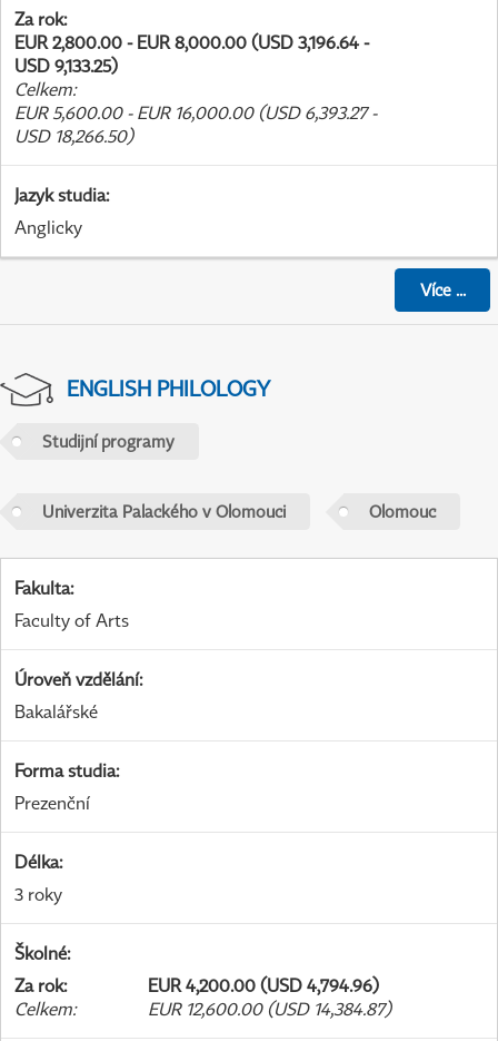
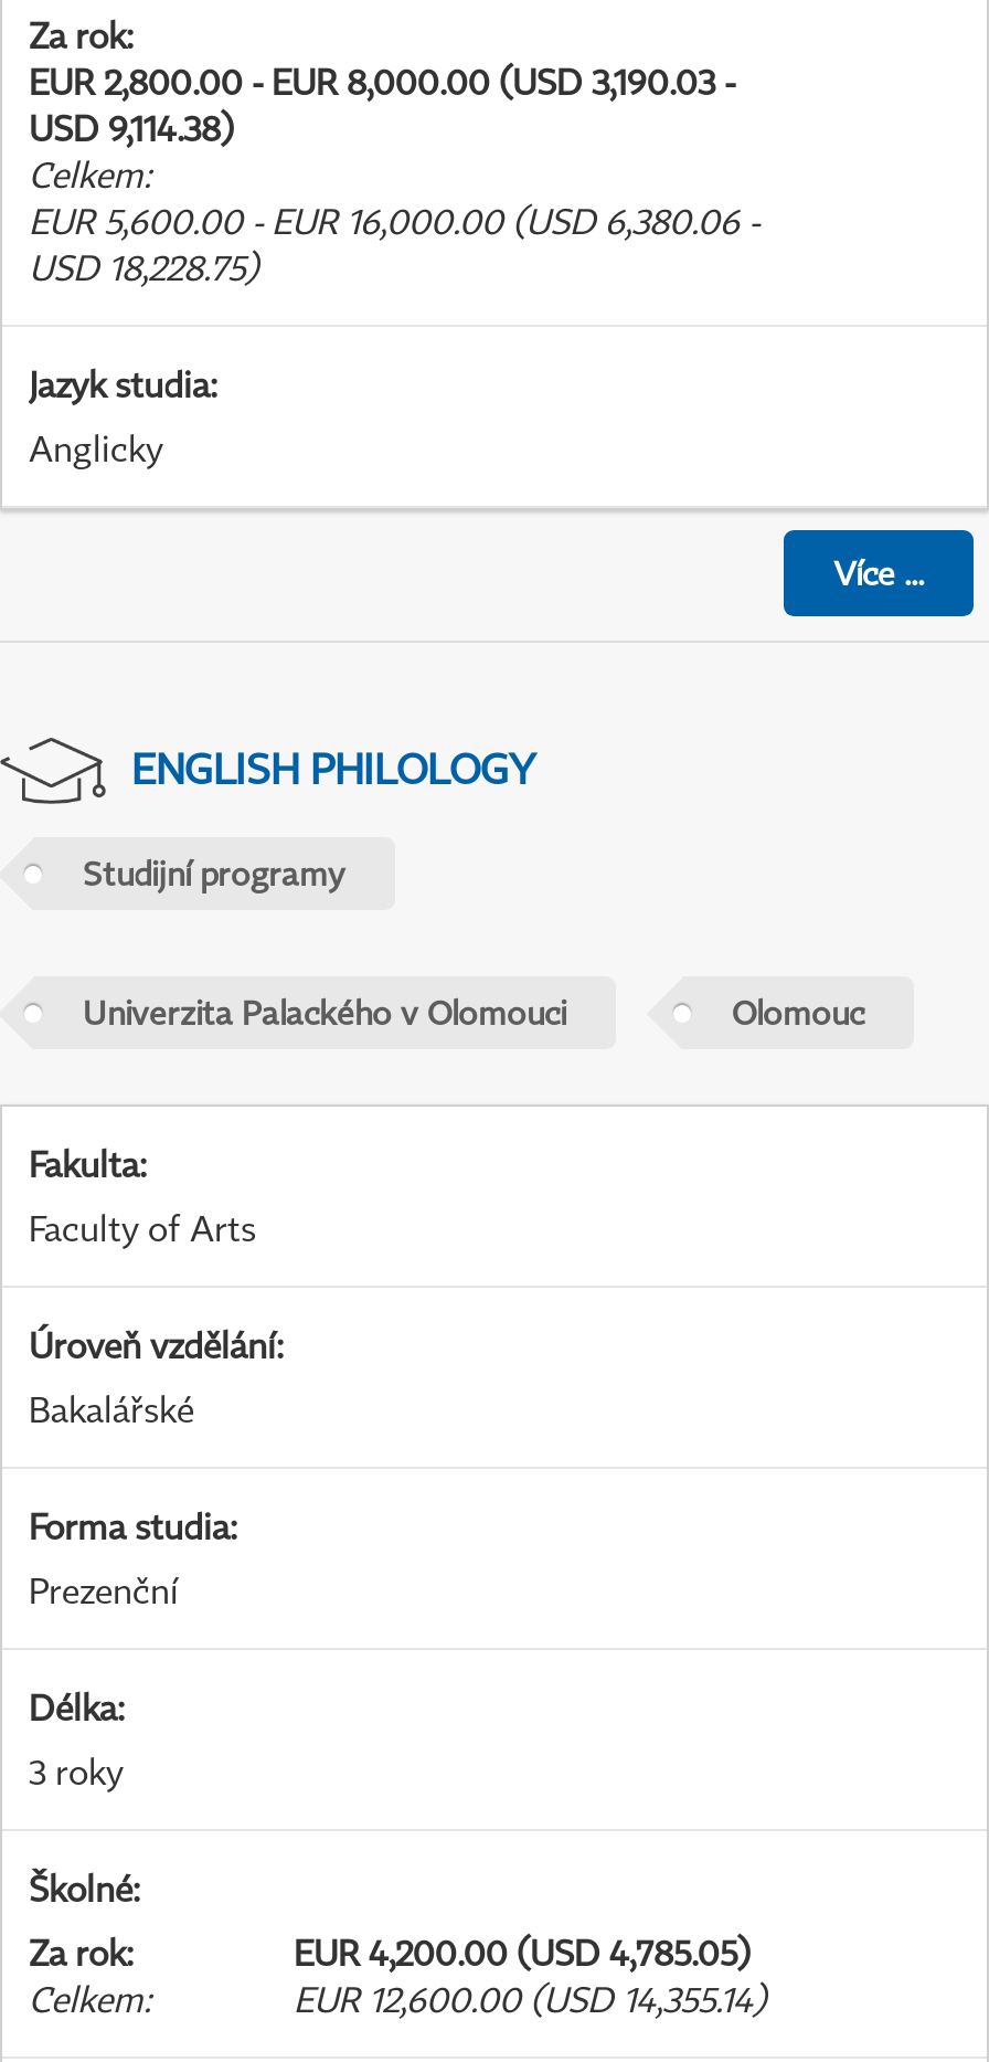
- EUR 2,800.00 - EUR 8,000.00 (USD 3,196.64 -
+ EUR 2,800.00 - EUR 8,000.00 (USD 3,190.03 -

- USD 9,133.25)
+ USD 9,114.38)

- EUR 5,600.00 - EUR 16,000.00 (USD 6,393.27 -
+ EUR 5,600.00 - EUR 16,000.00 (USD 6,380.06 -

- USD 18,266.50)
+ USD 18,228.75)

- EUR 4,200.00 (USD 4,794.96)
+ EUR 4,200.00 (USD 4,785.05)

- EUR 12,600.00 (USD 14,384.87)
+ EUR 12,600.00 (USD 14,355.14)
